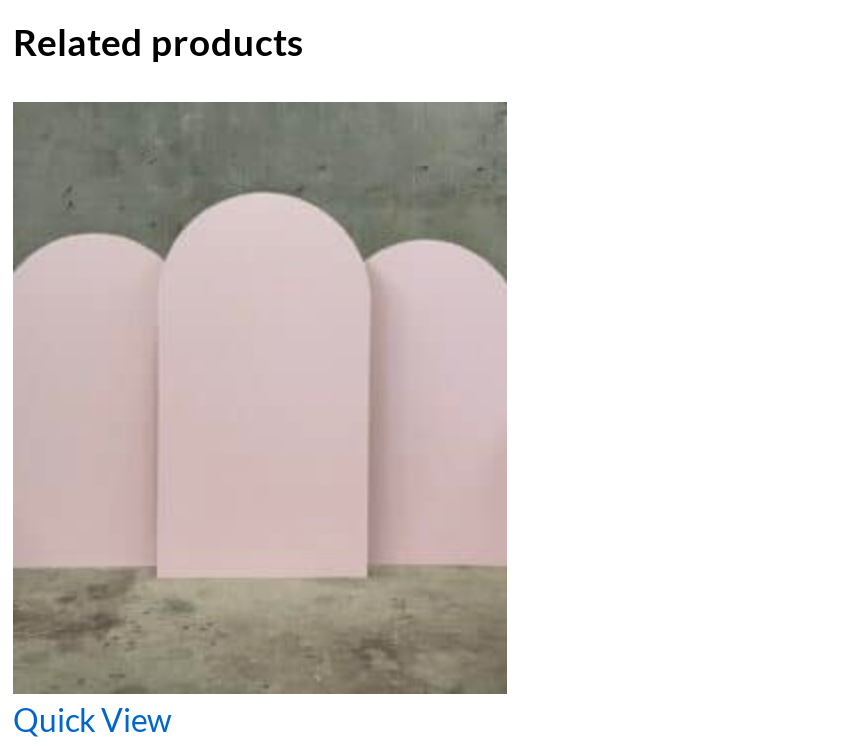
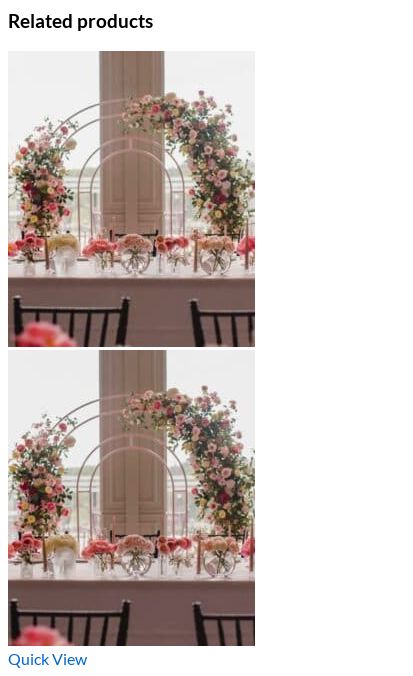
- [image]
+ [image]
